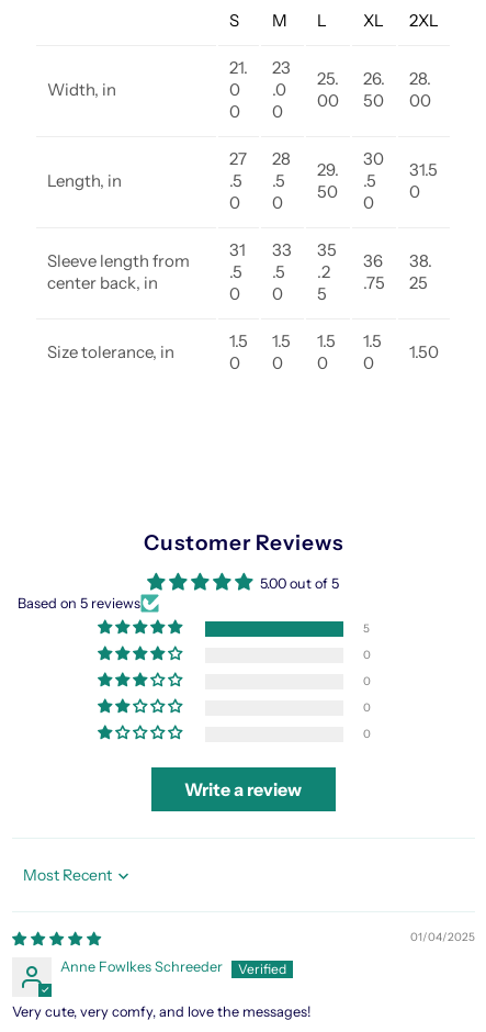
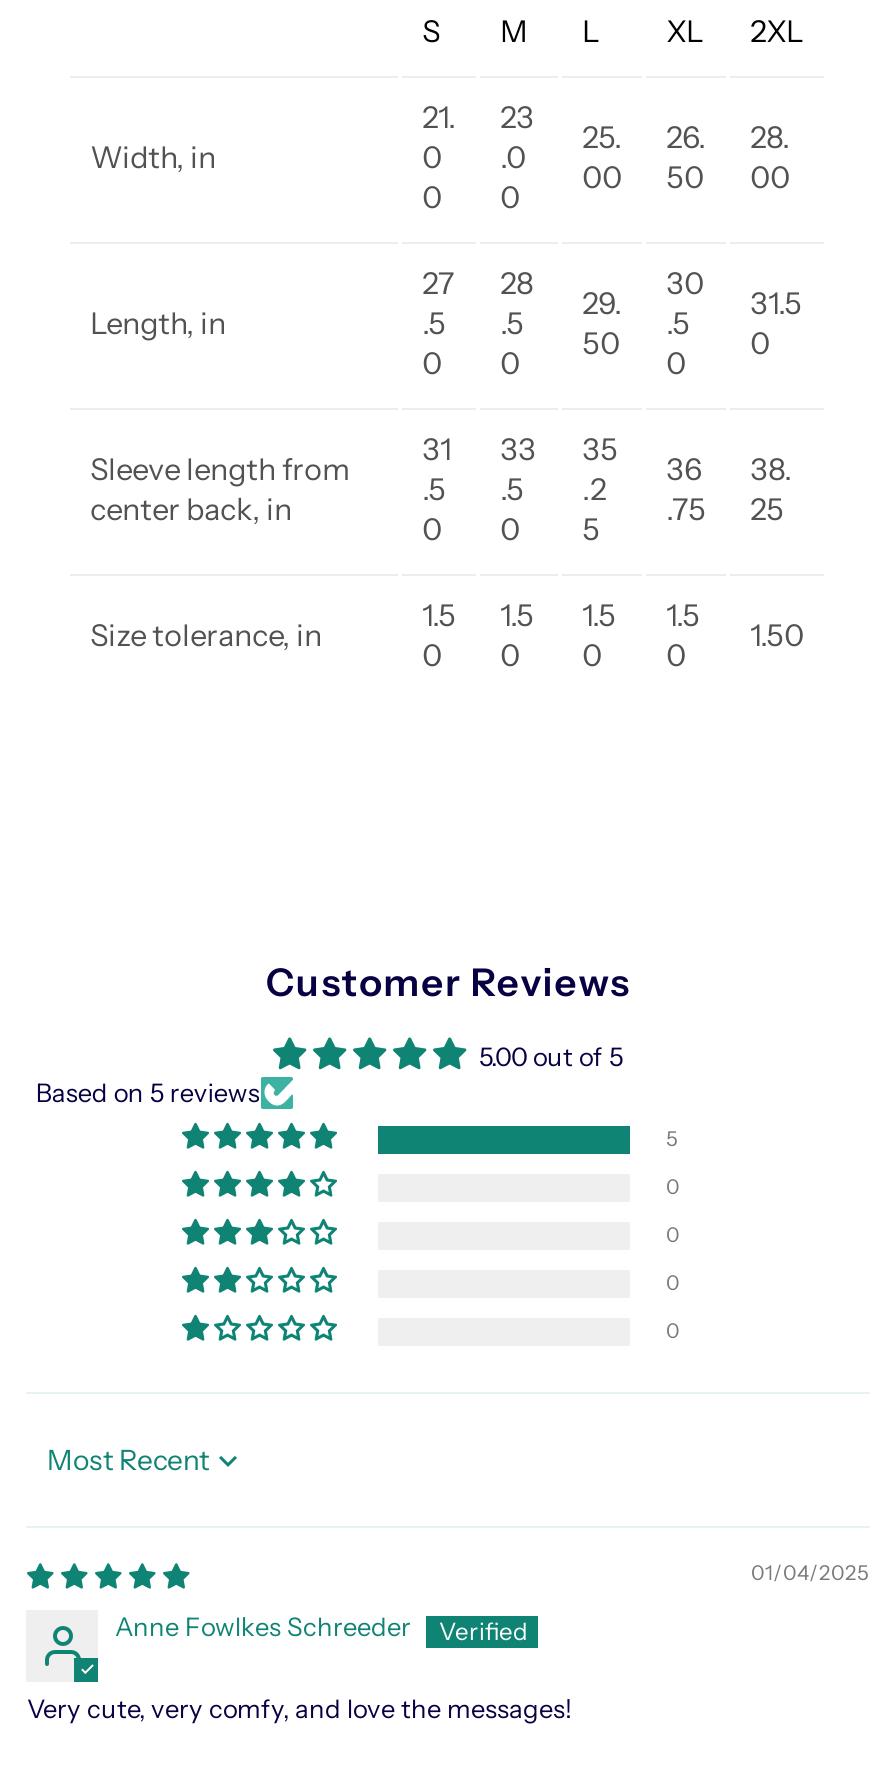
- Write a review
